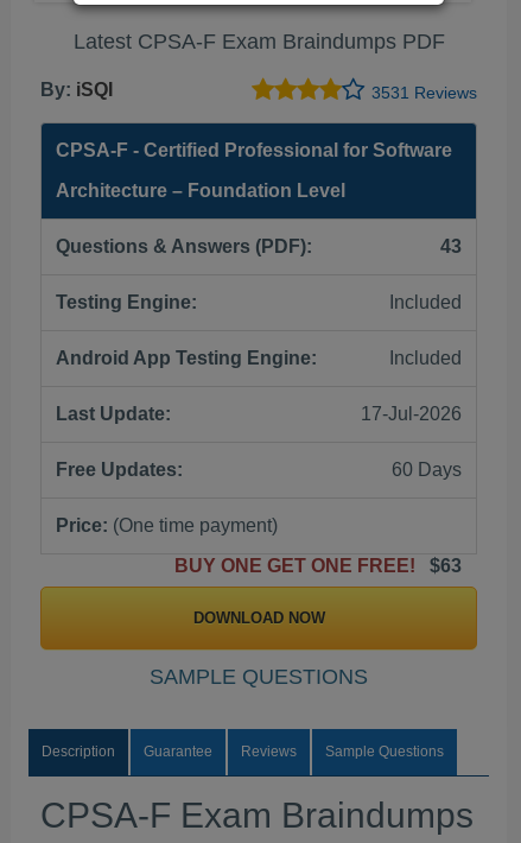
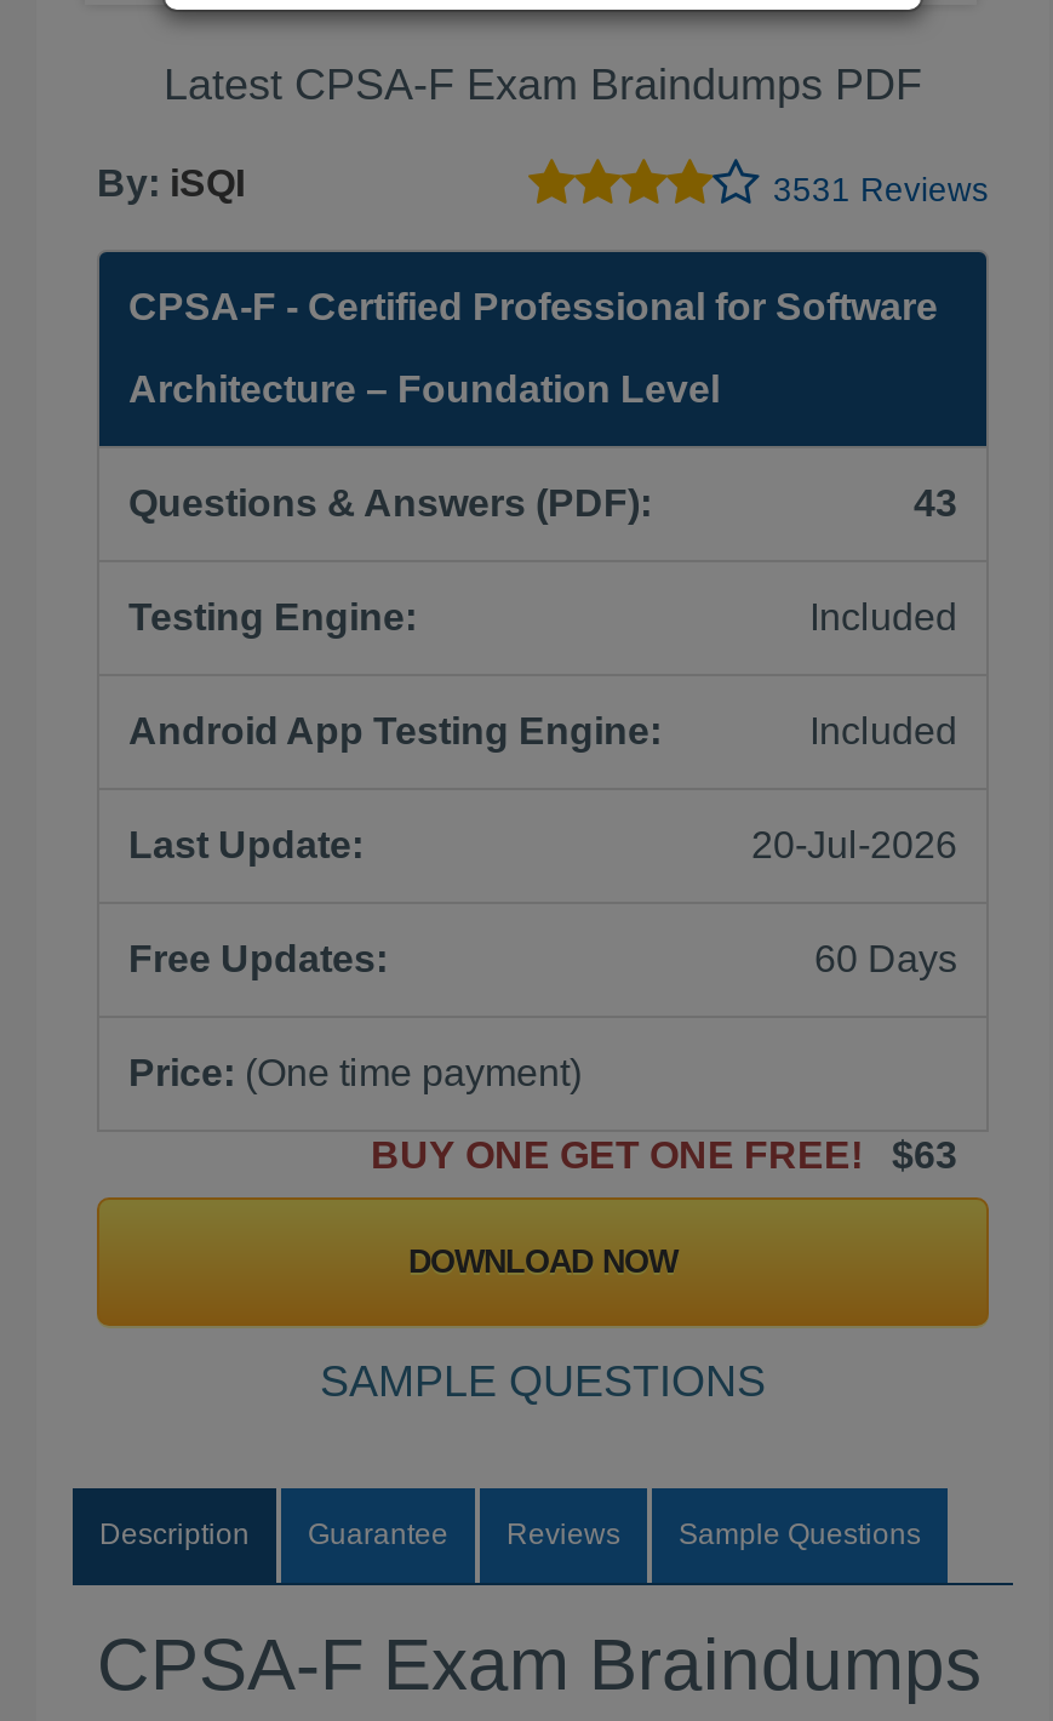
- 17-Jul-2026
+ 20-Jul-2026
